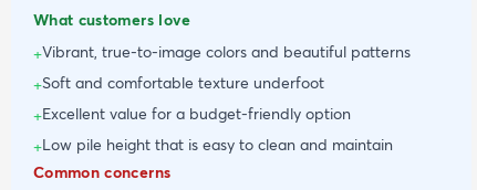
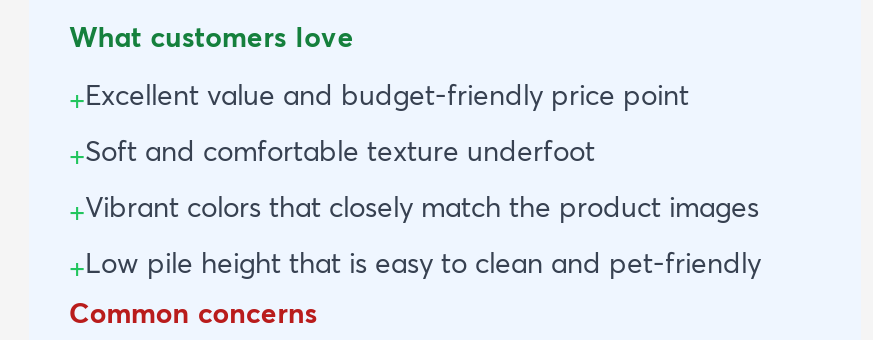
- +Vibrant, true-to-image colors and beautiful patterns
+ +Excellent value and budget-friendly price point

- +Excellent value for a budget-friendly option
- +Low pile height that is easy to clean and maintain
+ +Vibrant colors that closely match the product images
+ +Low pile height that is easy to clean and pet-friendly
